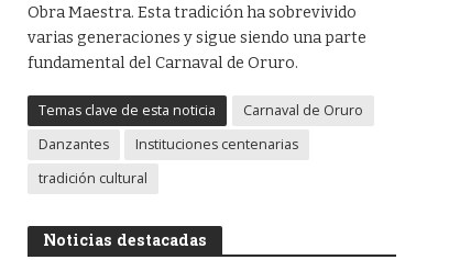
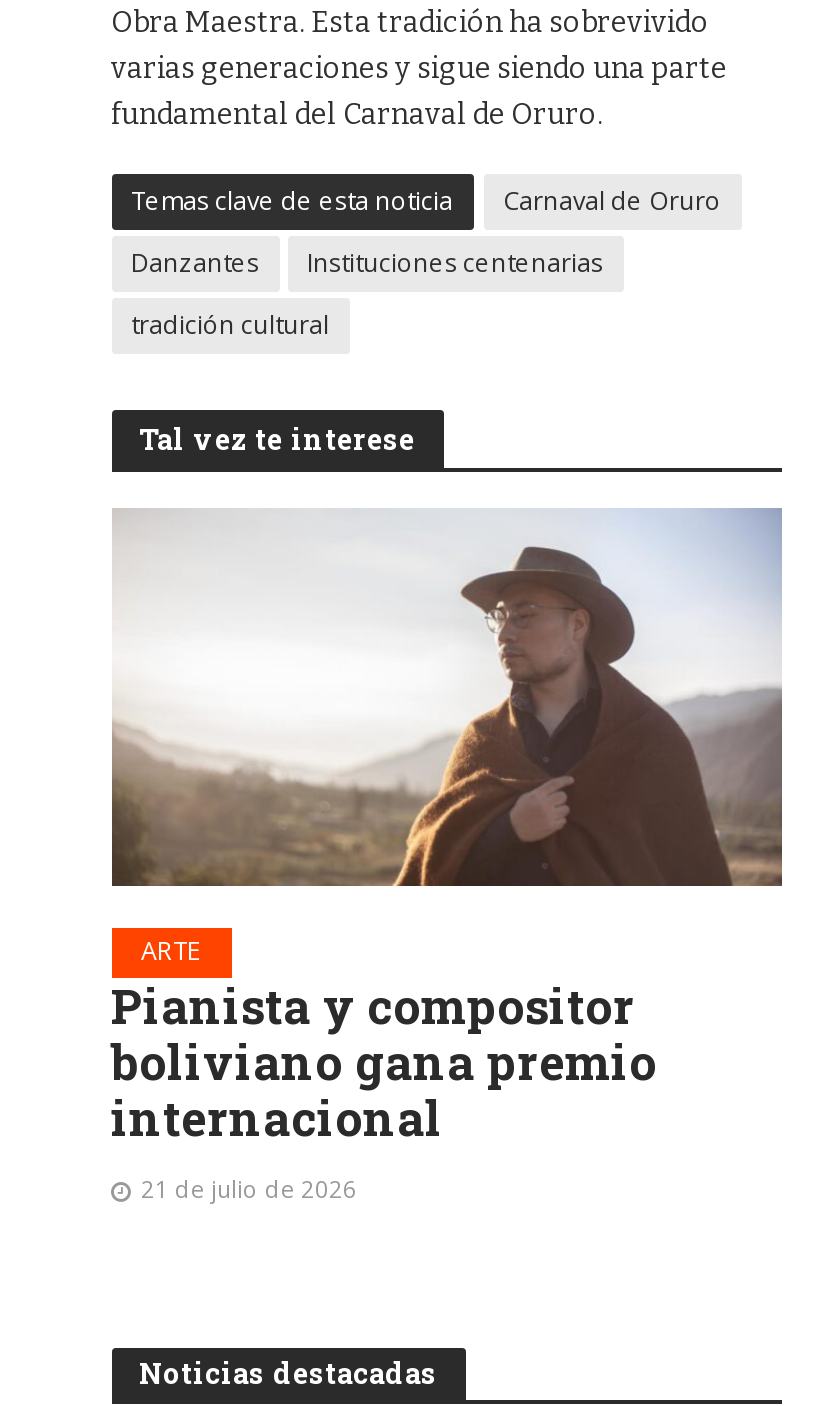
+ [image]
+ ARTE
+ Pianista y compositor
+ boliviano gana premio
+ internacional
+ 21 de julio de 2026

+ Tal vez te interese
